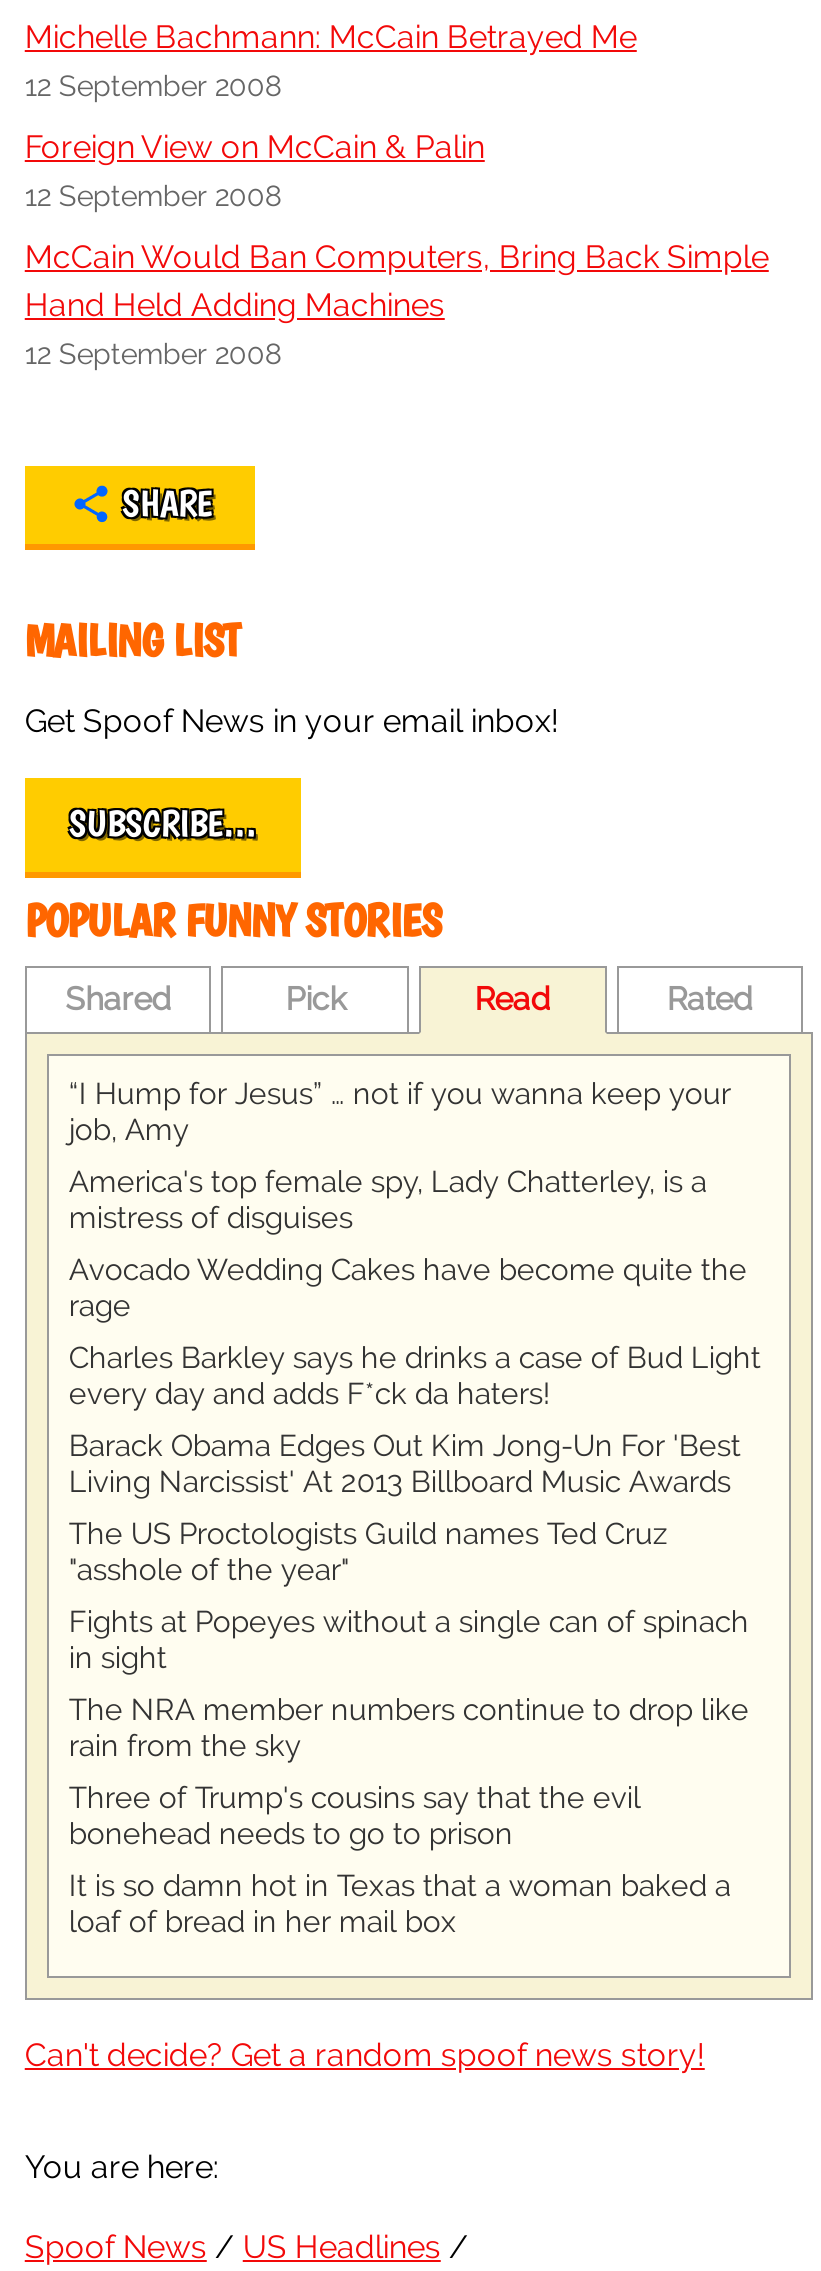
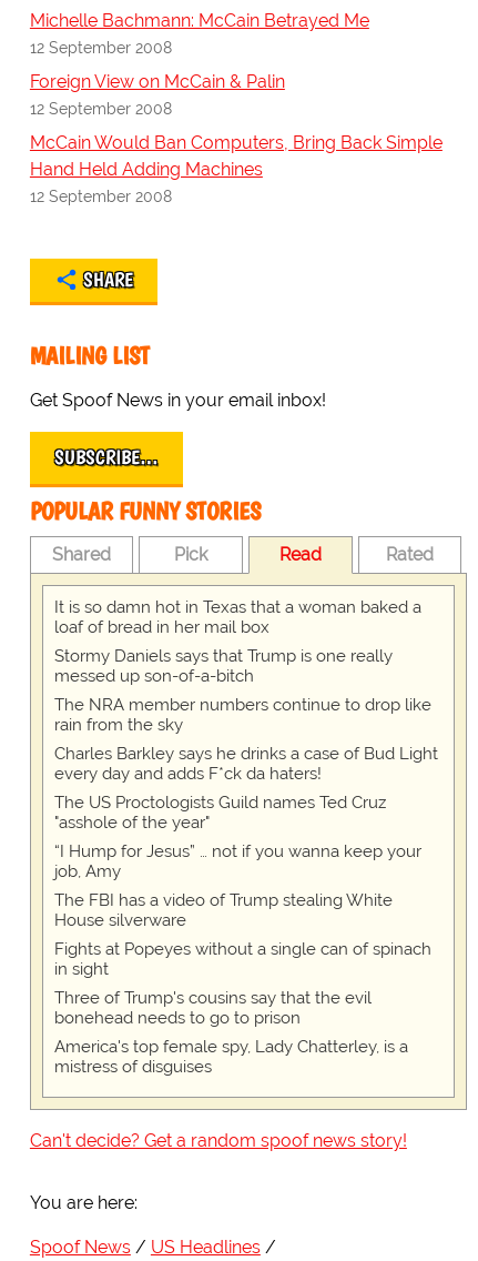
moved down: The NRA member numbers continue to drop like | rain from the sky | Charles Barkley says he drinks a case of Bud Light | every day and adds F*ck da haters! | The US Proctologists Guild names Ted Cruz | "asshole of the year" | “I Hump for Jesus” … not if you wanna keep your | job, Amy

moved down: Fights at Popeyes without a single can of spinach | in sight | Three of Trump's cousins say that the evil | bonehead needs to go to prison | America's top female spy, Lady Chatterley, is a | mistress of disguises

- Avocado Wedding Cakes have become quite the
- rage
- Barack Obama Edges Out Kim Jong-Un For 'Best
- Living Narcissist' At 2013 Billboard Music Awards

moved up: It is so damn hot in Texas that a woman baked a | loaf of bread in her mail box

+ Stormy Daniels says that Trump is one really
+ messed up son-of-a-bitch
+ The FBI has a video of Trump stealing White
+ House silverware
